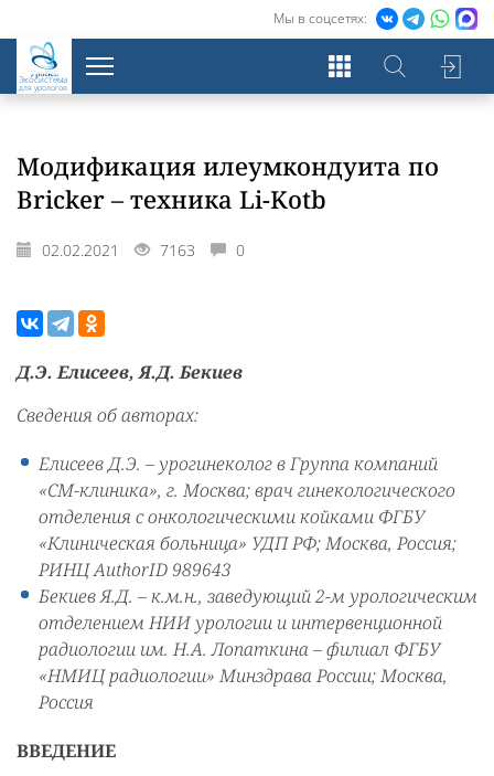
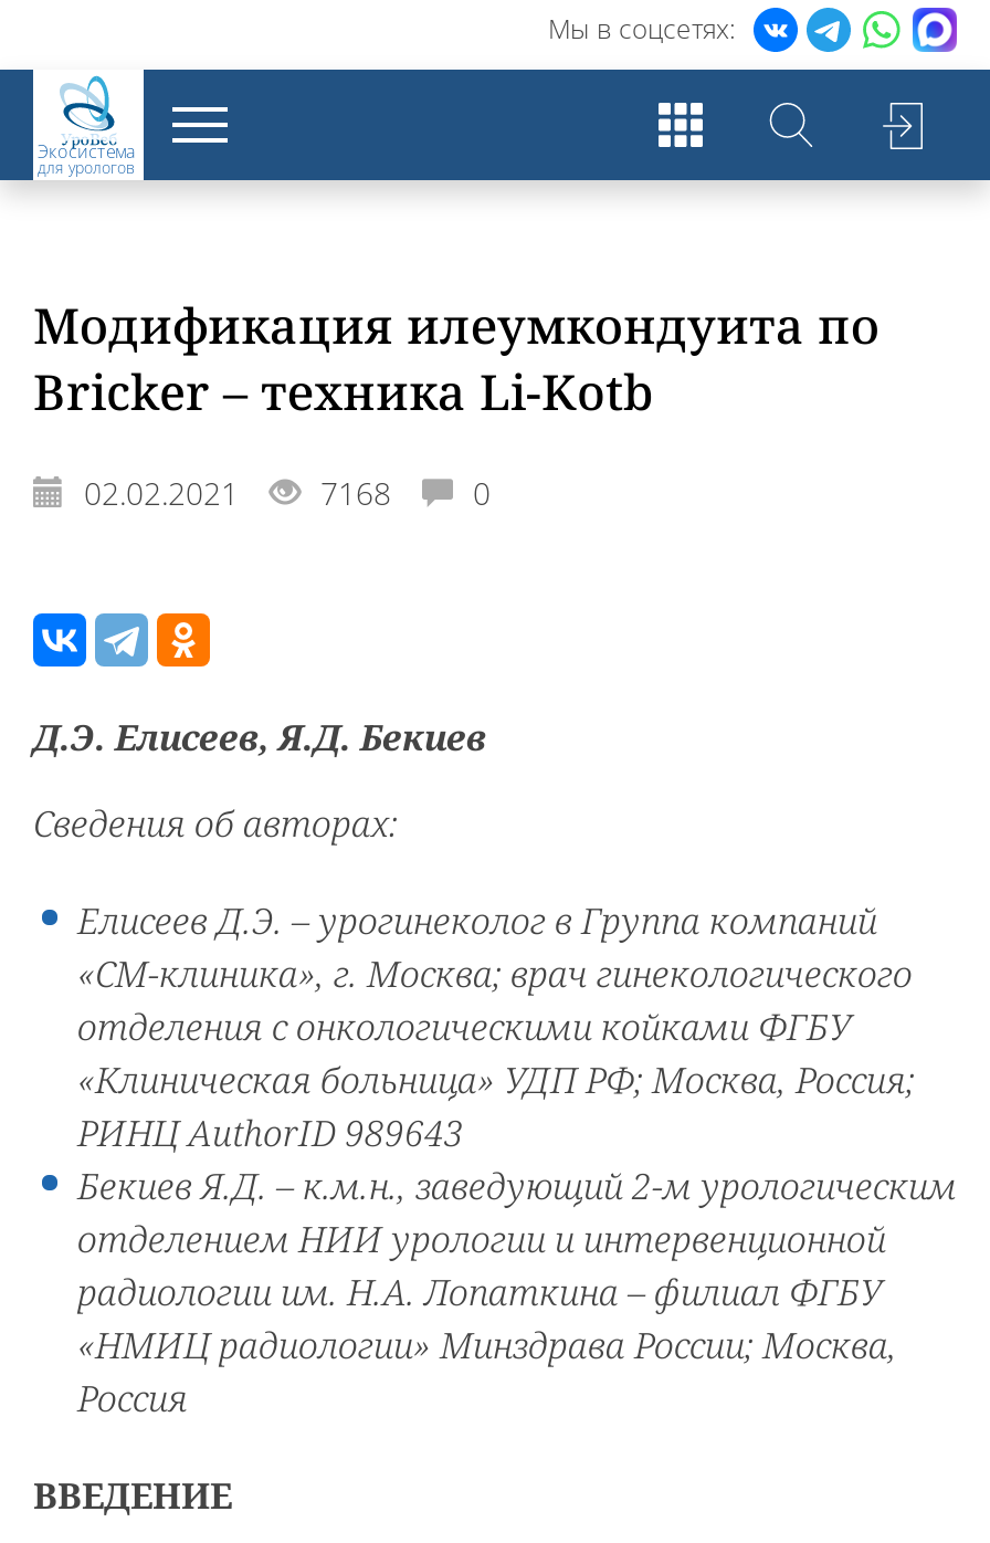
- 02.02.2021 7163 0
+ 02.02.2021 7168 0
